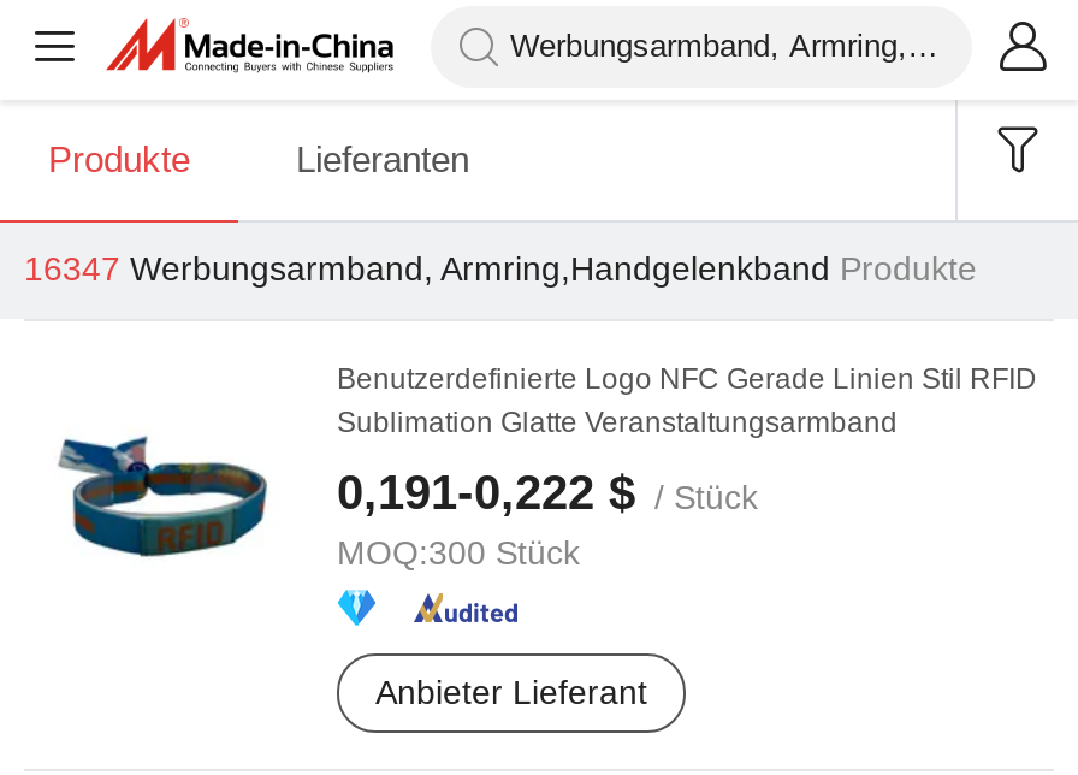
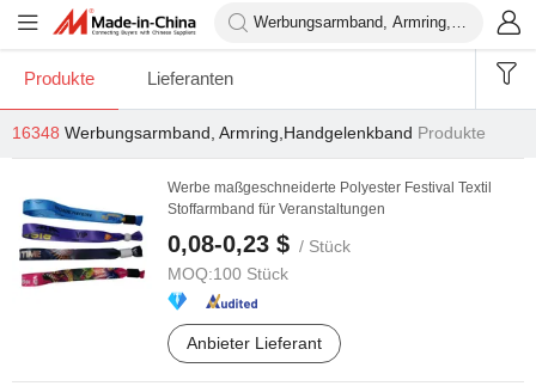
- 16347 Werbungsarmband, Armring,Handgelenkband Produkte
+ 16348 Werbungsarmband, Armring,Handgelenkband Produkte

- [image]
- Benutzerdefinierte Logo NFC Gerade Linien Stil RFID
- Sublimation Glatte Veranstaltungsarmband
+ [image]
+ Werbe maßgeschneiderte Polyester Festival Textil
+ Stoffarmband für Veranstaltungen

- 0,191-0,222 $/ Stück
- MOQ:300 Stück
+ 0,08-0,23 $/ Stück
+ MOQ:100 Stück
